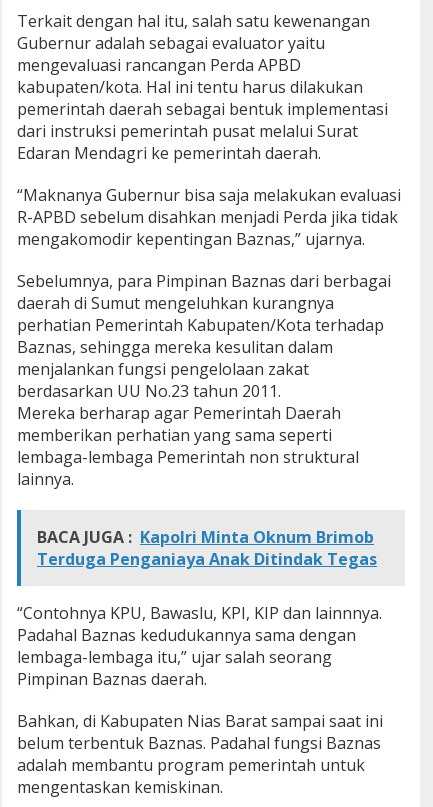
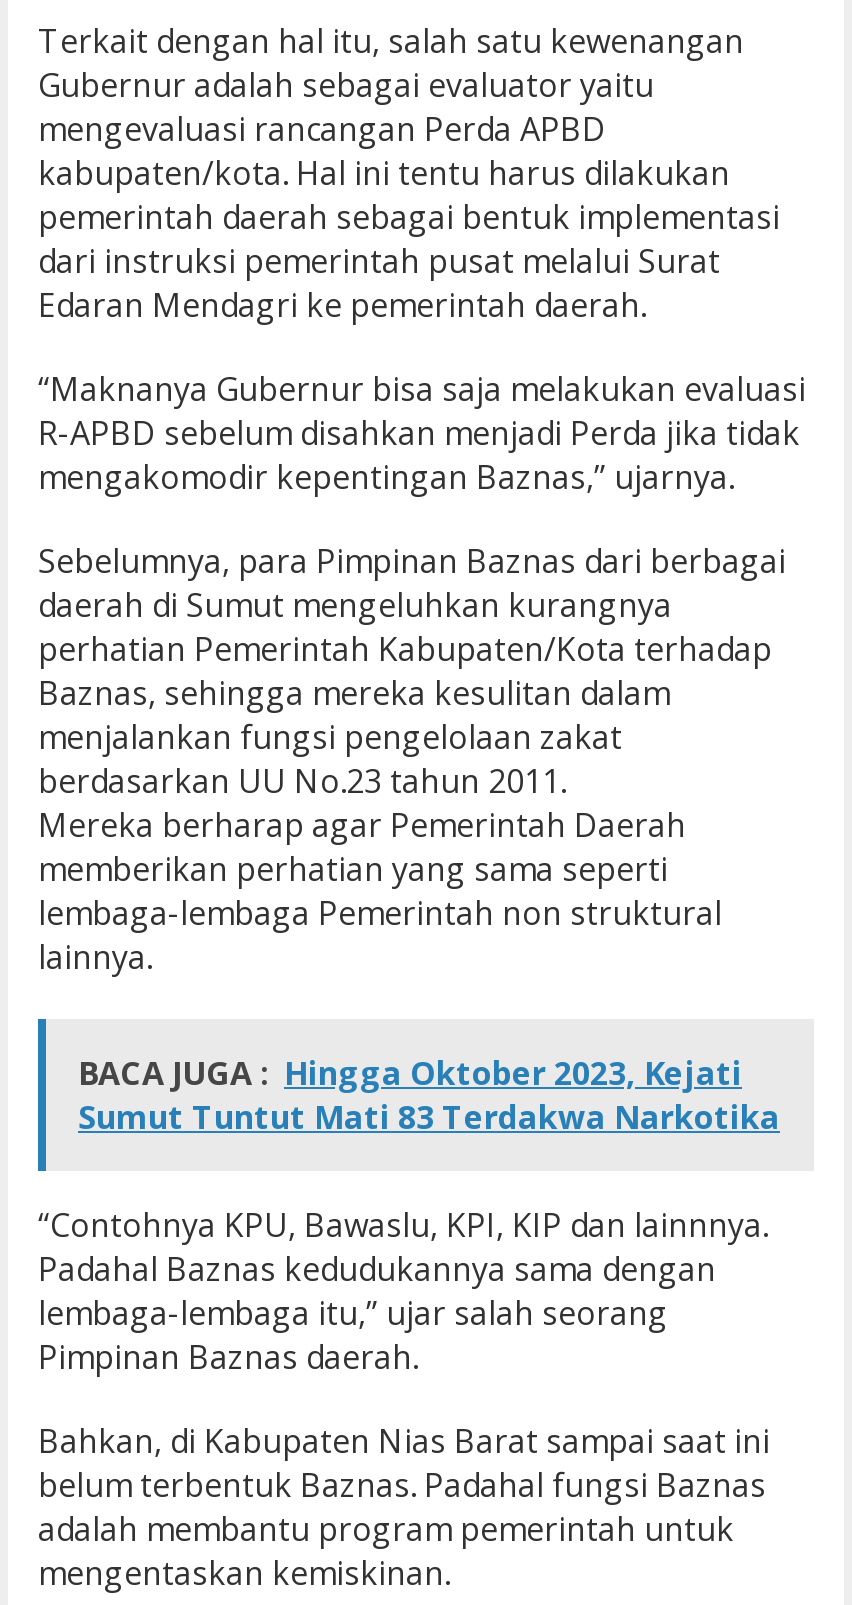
- BACA JUGA : Kapolri Minta Oknum Brimob
- Terduga Penganiaya Anak Ditindak Tegas
+ BACA JUGA : Hingga Oktober 2023, Kejati
+ Sumut Tuntut Mati 83 Terdakwa Narkotika
